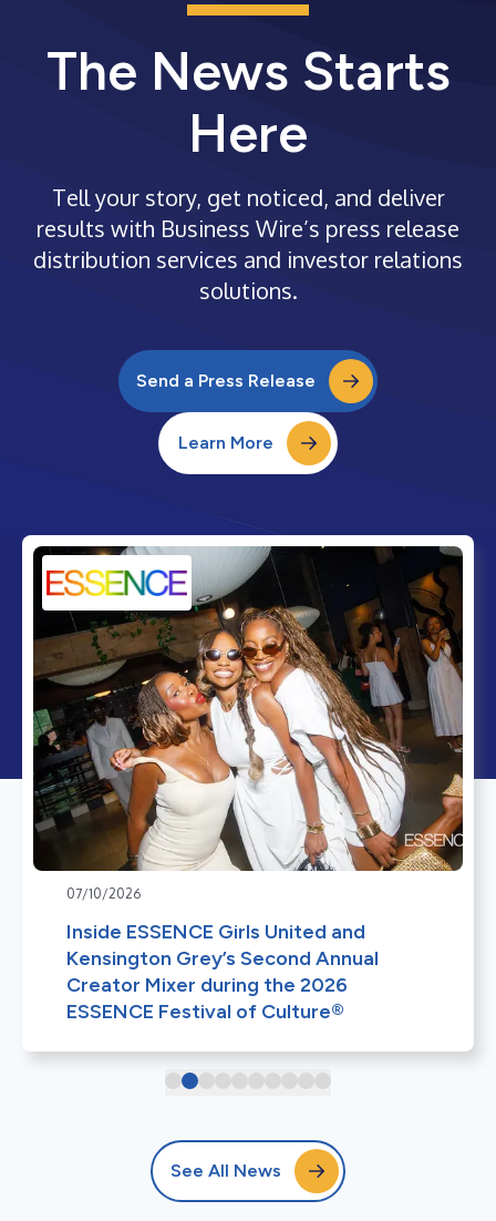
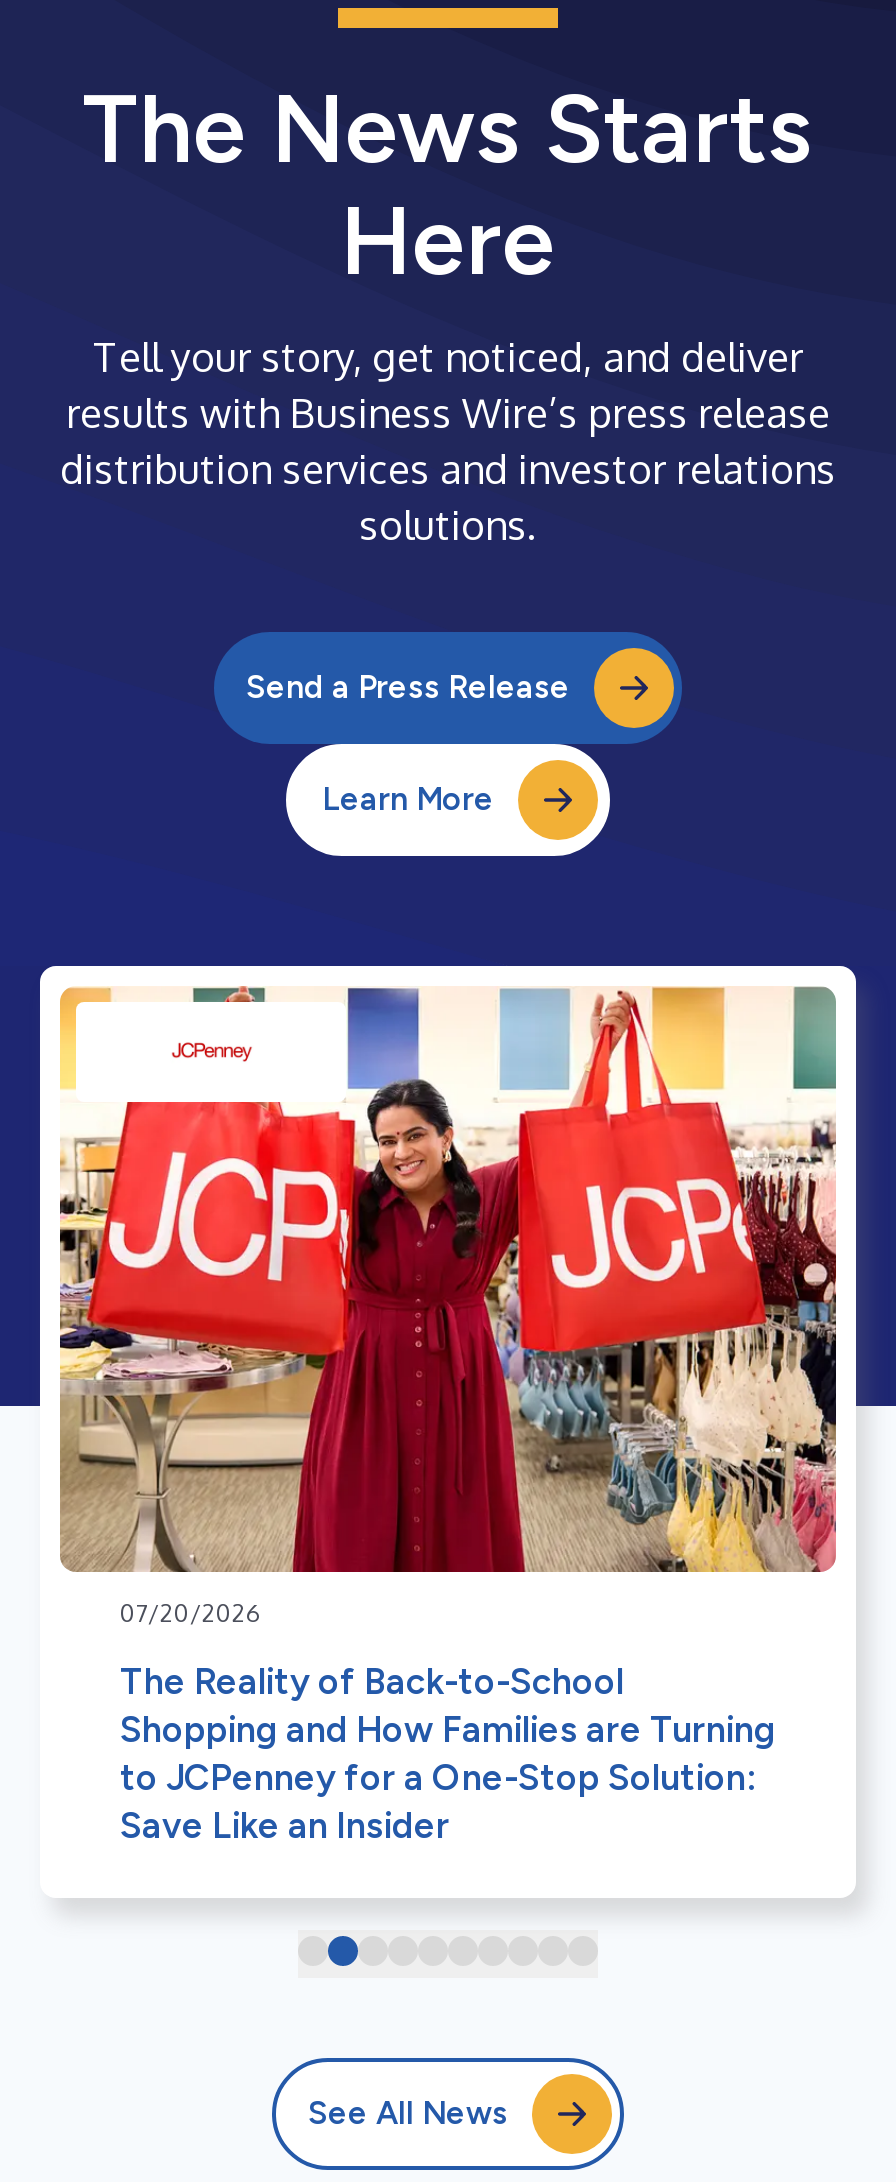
- [image]
- 07/10/2026
+ [image]
+ 07/20/2026

- Inside ESSENCE Girls United and
- Kensington Grey’s Second Annual
- Creator Mixer during the 2026
- ESSENCE Festival of Culture®
+ The Reality of Back-to-School
+ Shopping and How Families are Turning
+ to JCPenney for a One-Stop Solution:
+ Save Like an Insider
